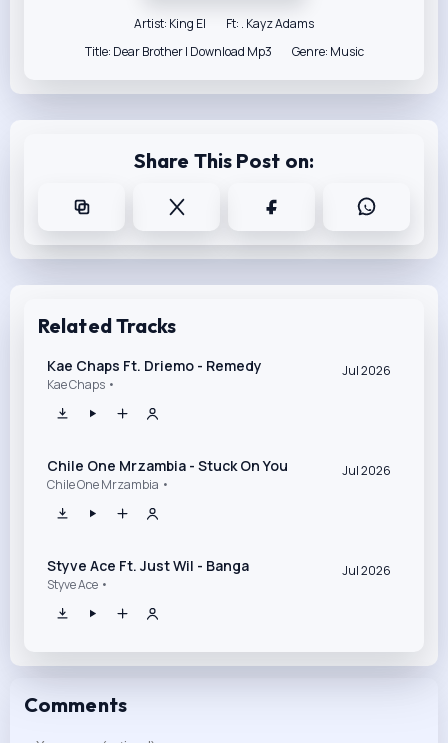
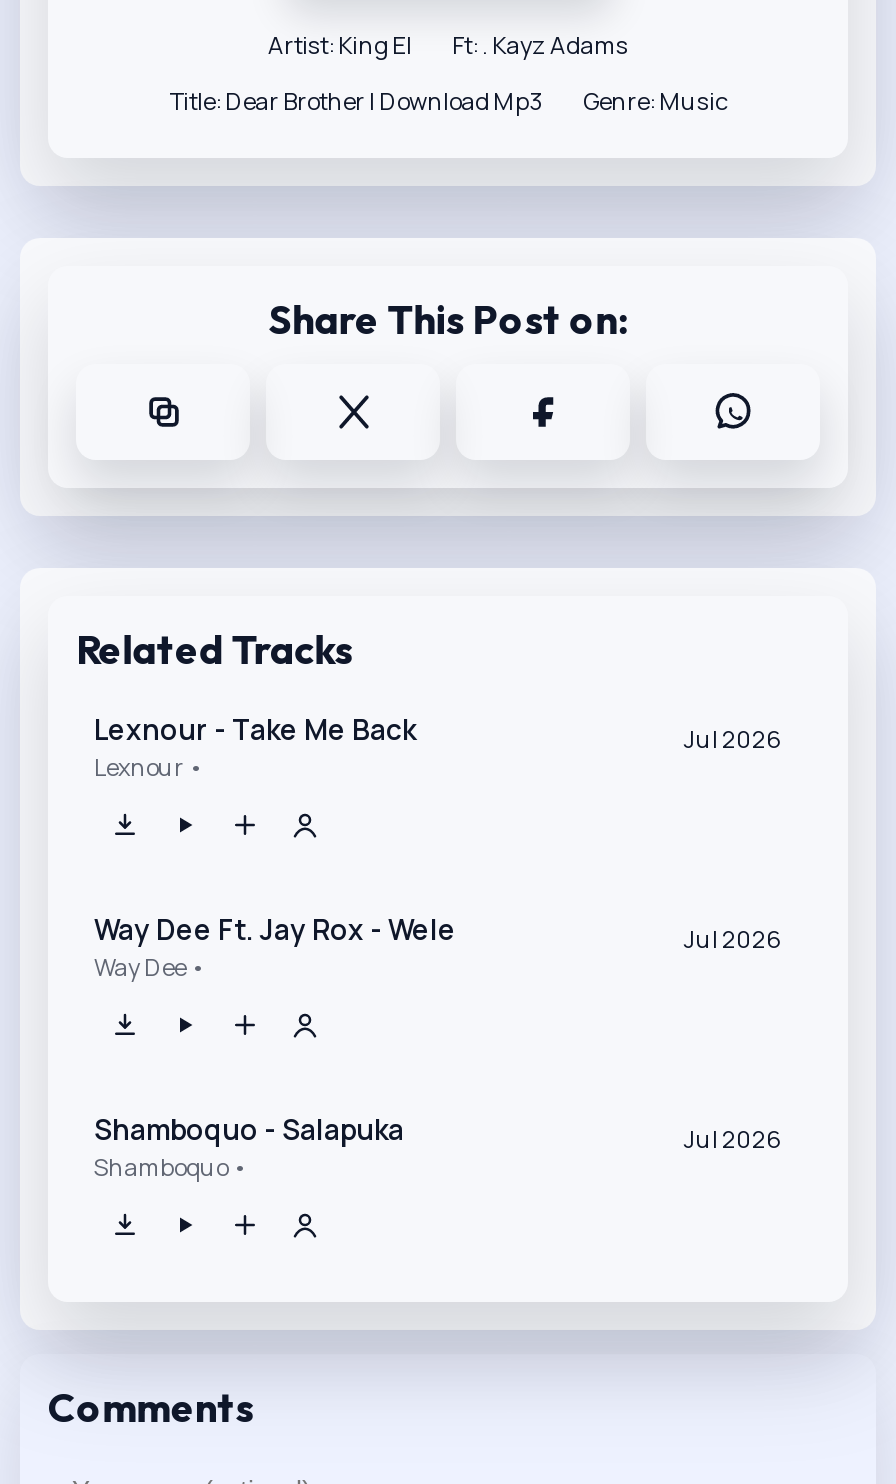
- Kae Chaps Ft. Driemo - Remedy
- Kae Chaps •
+ Lexnour - Take Me Back
+ Lexnour •

- Chile One Mrzambia - Stuck On You
- Chile One Mrzambia •
+ Way Dee Ft. Jay Rox - Wele
+ Way Dee •

- Styve Ace Ft. Just Wil - Banga
- Styve Ace •
+ Shamboquo - Salapuka
+ Shamboquo •
